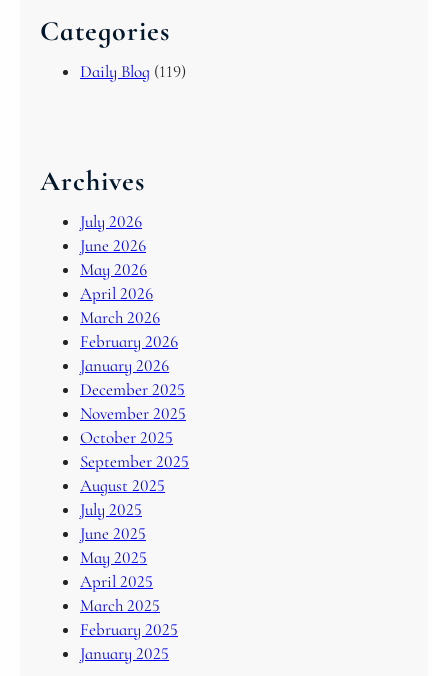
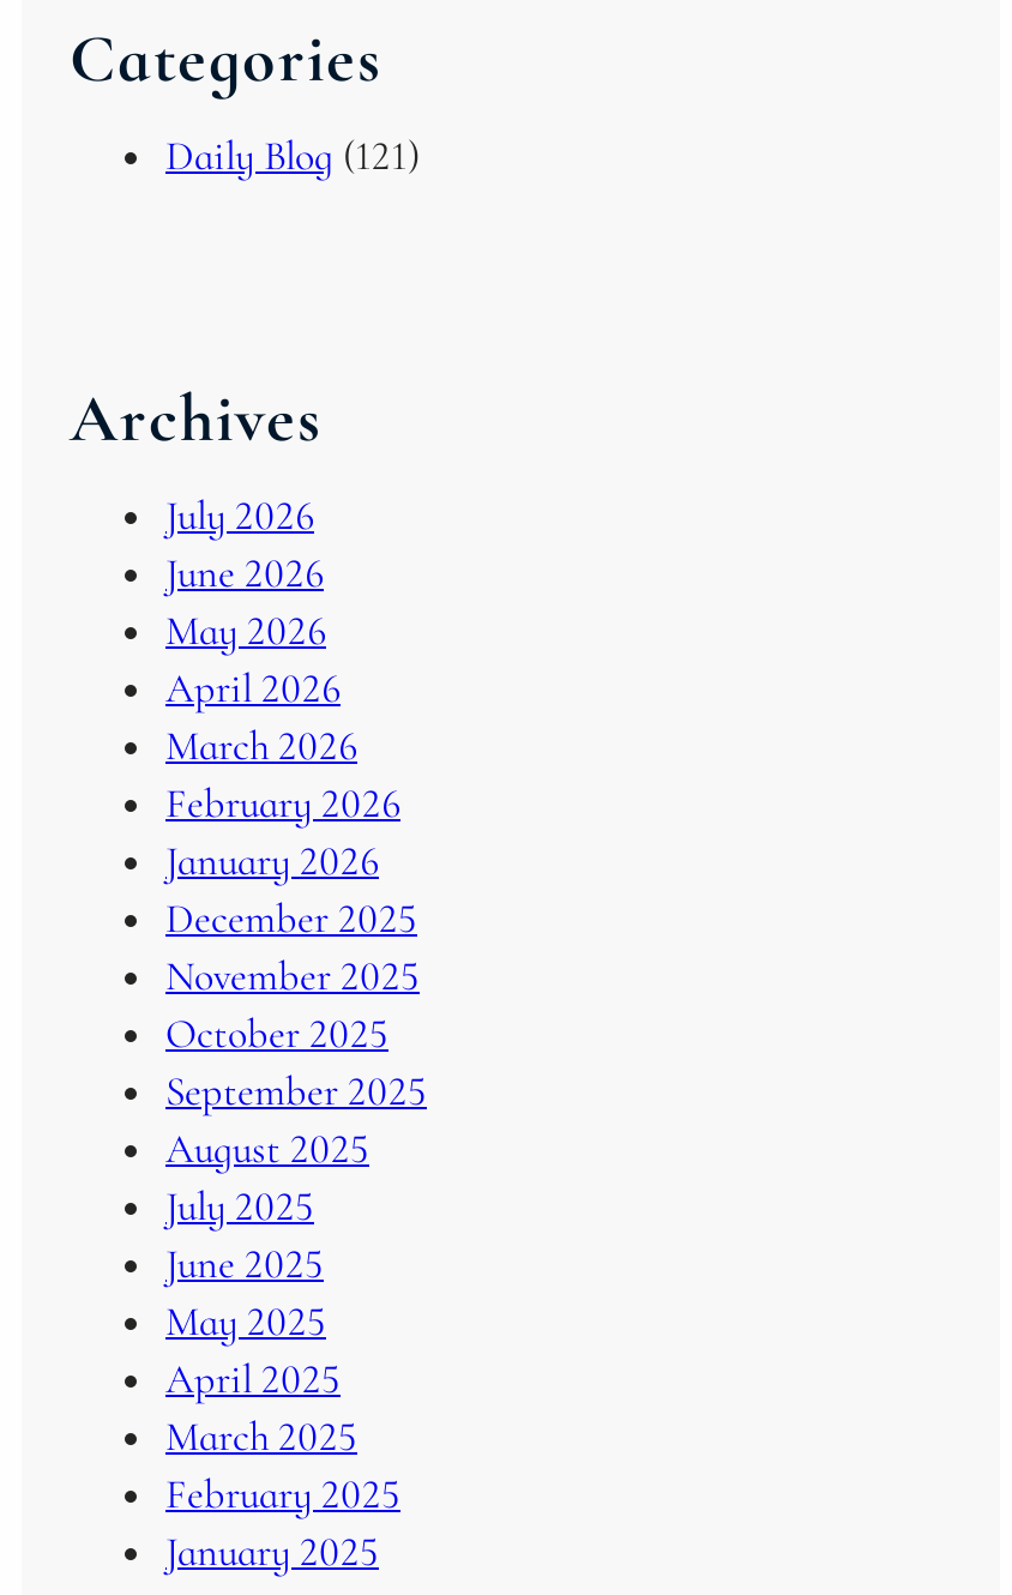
- Daily Blog (119)
+ Daily Blog (121)
